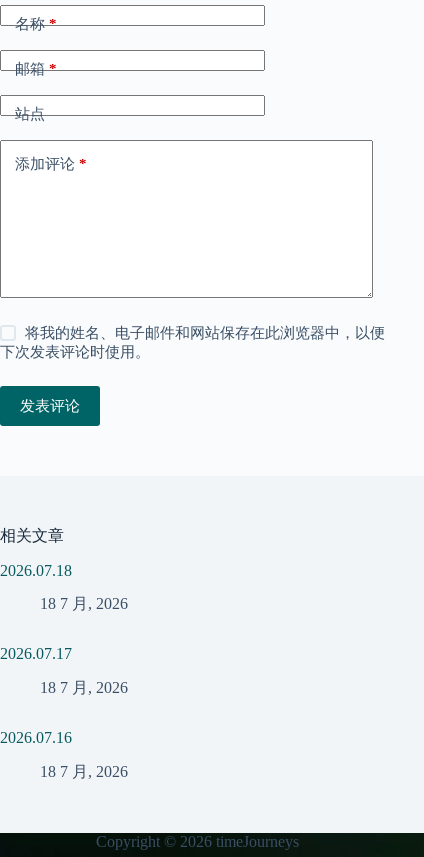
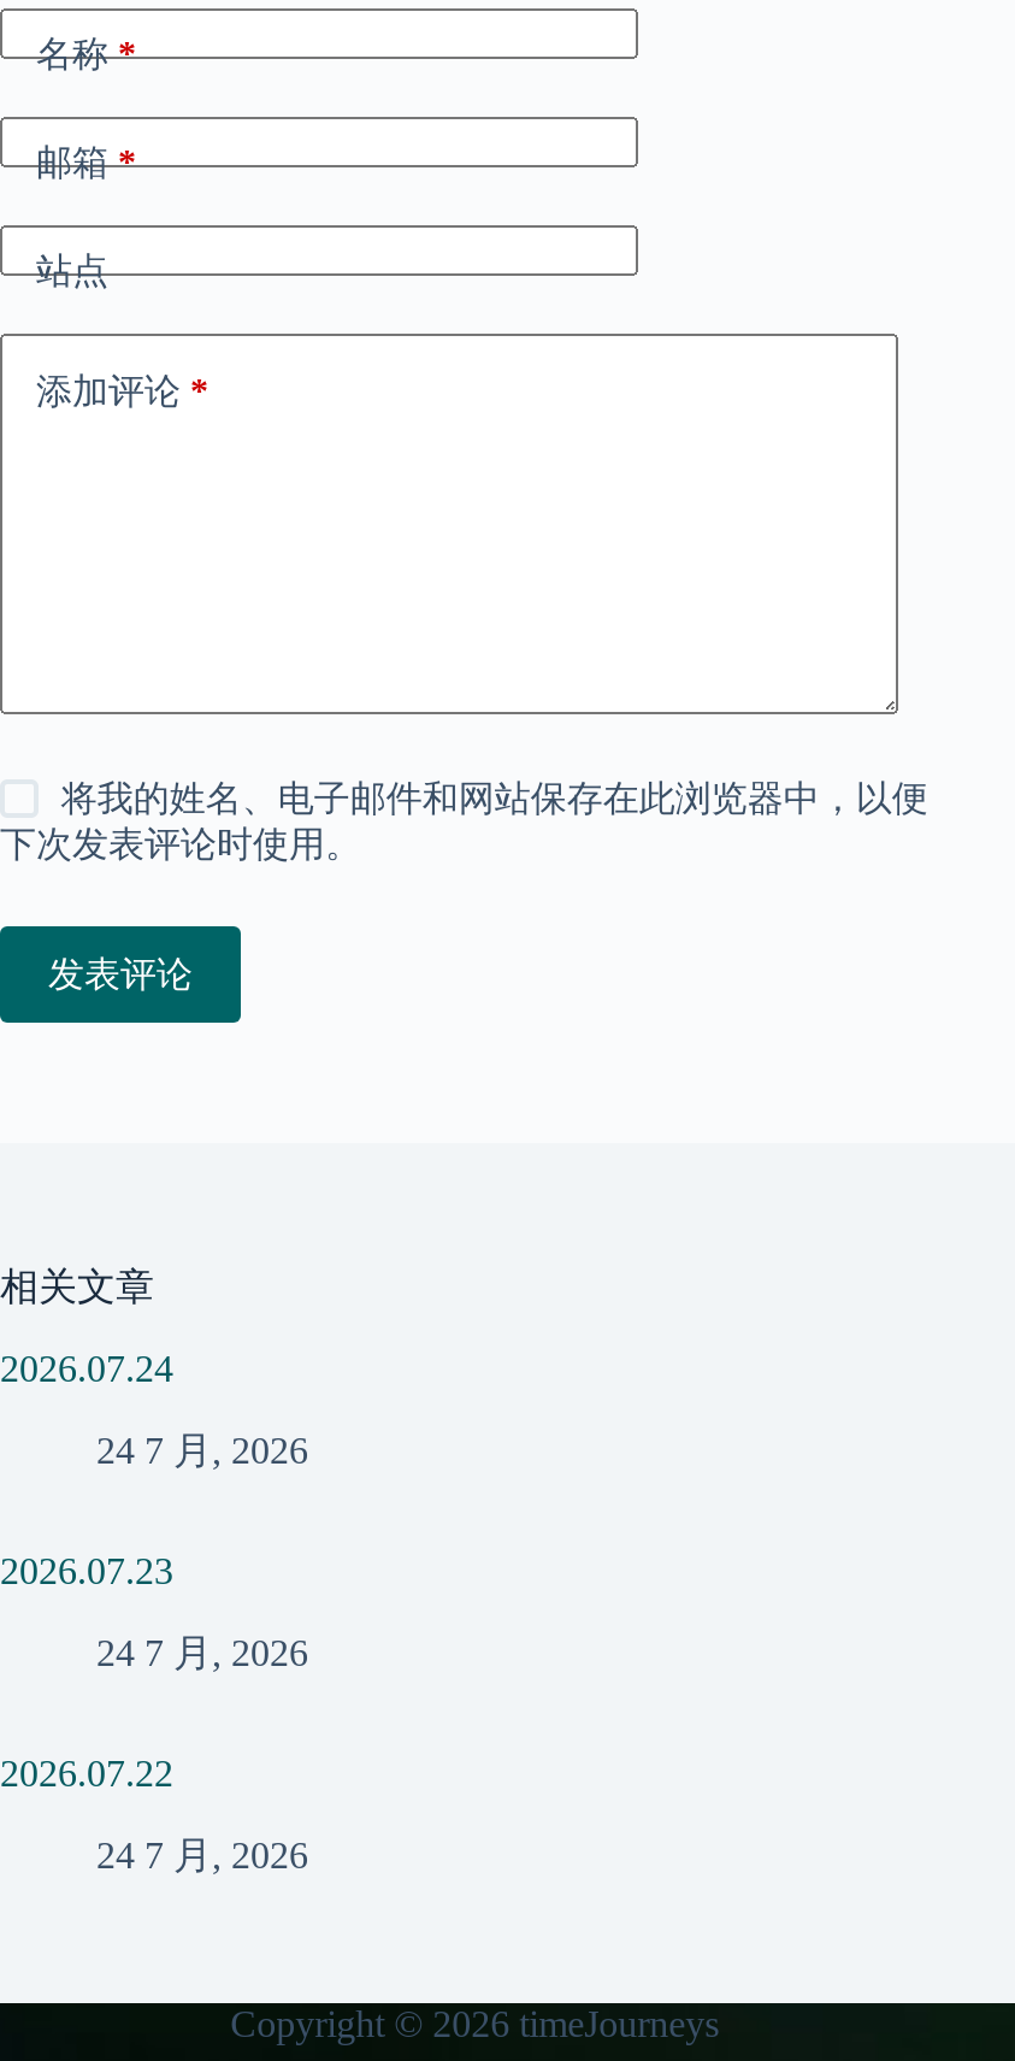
- 2026.07.18
+ 2026.07.24

- 18 7 月, 2026
+ 24 7 月, 2026

- 2026.07.17
+ 2026.07.23

- 18 7 月, 2026
+ 24 7 月, 2026

- 2026.07.16
+ 2026.07.22

- 18 7 月, 2026
+ 24 7 月, 2026
